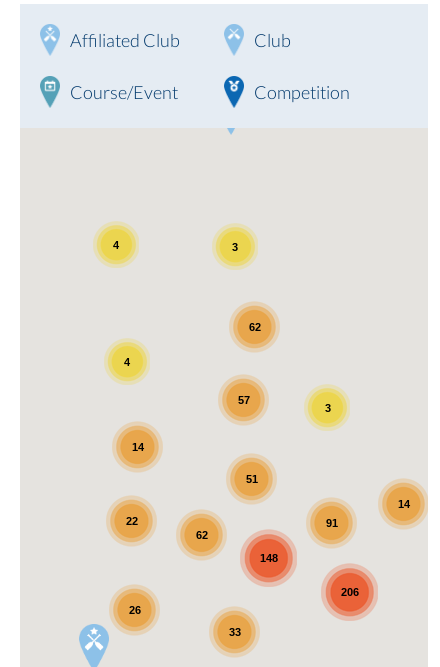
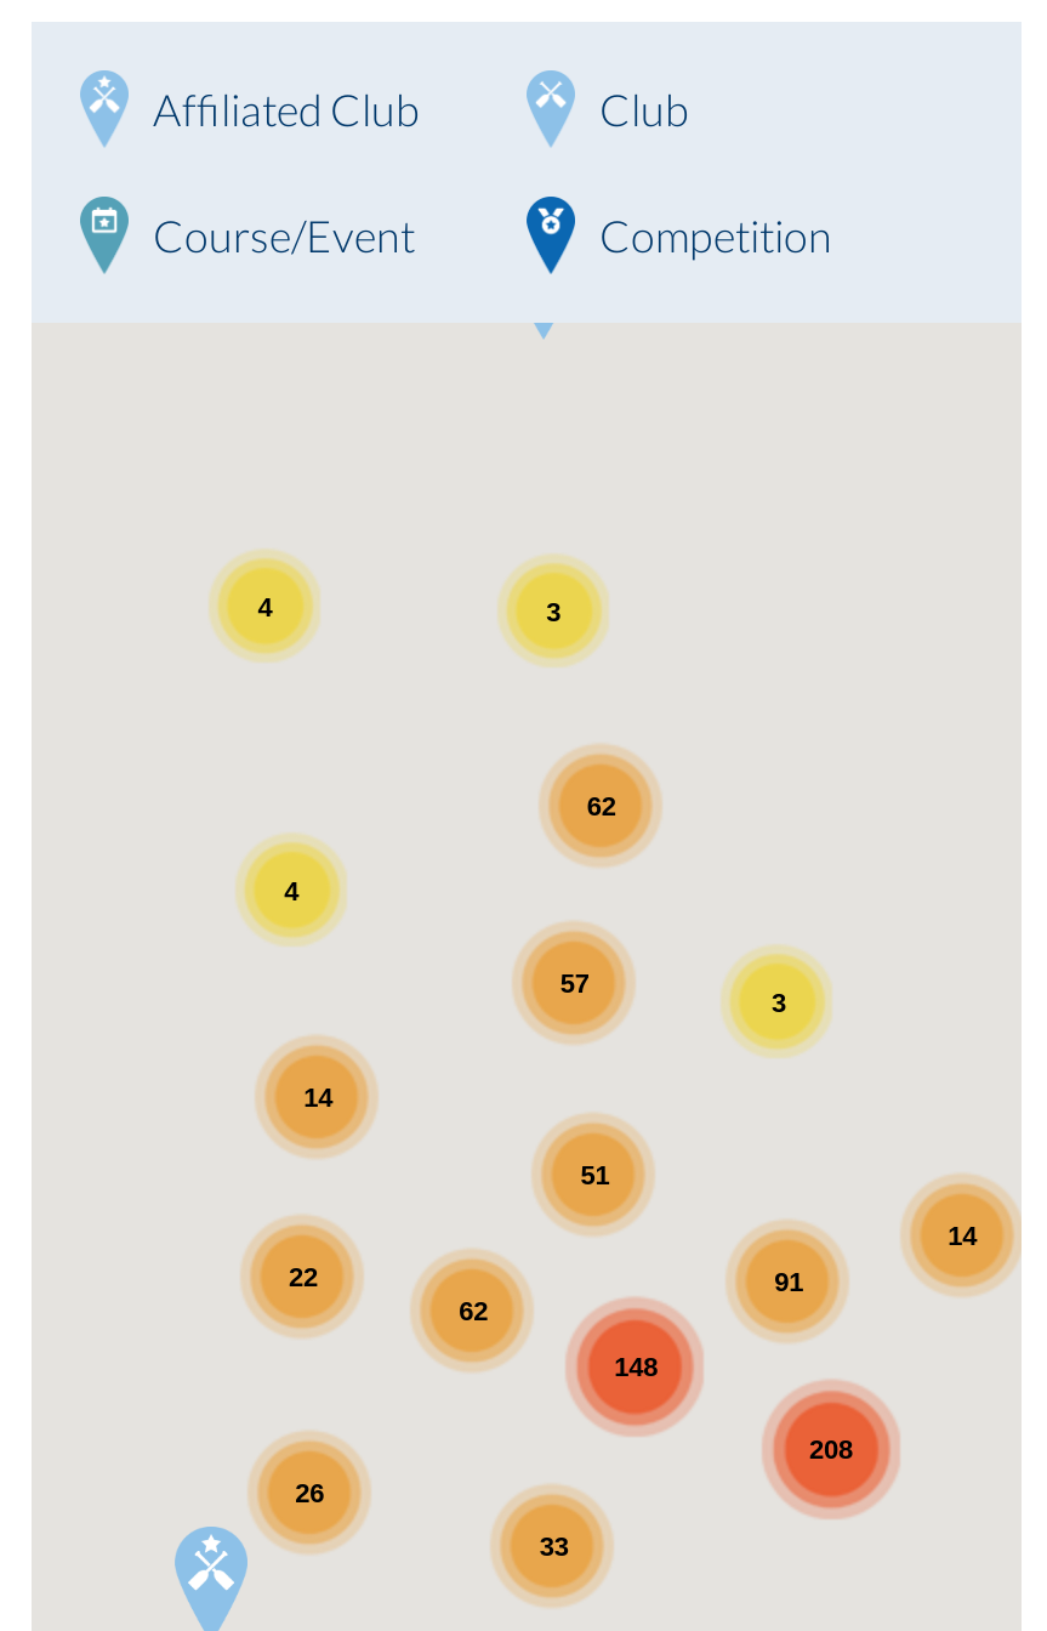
- 206
+ 208
